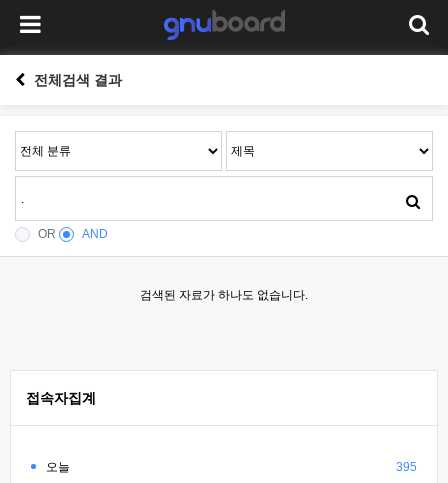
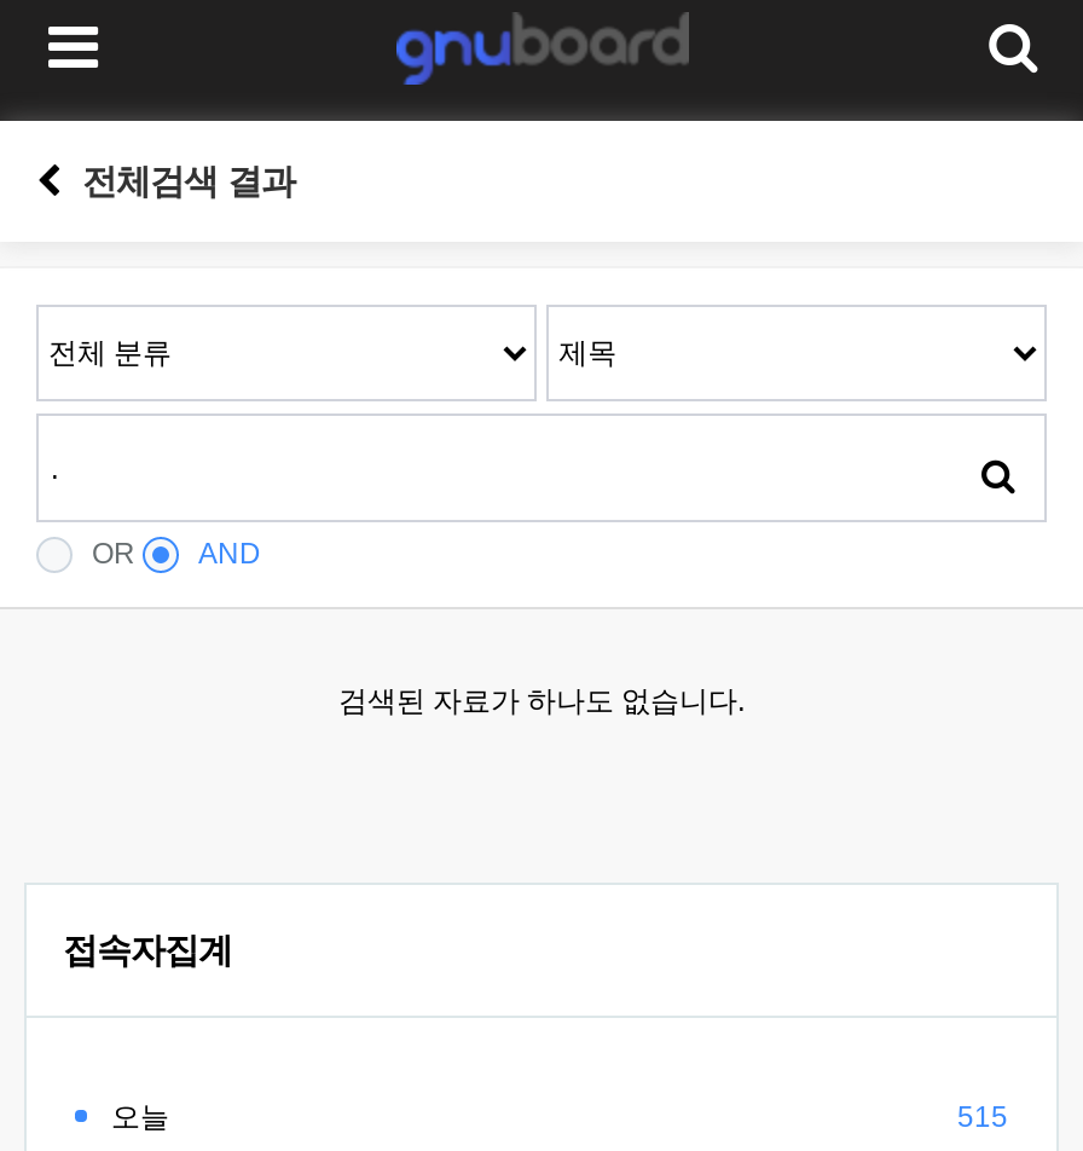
- 395
+ 515
